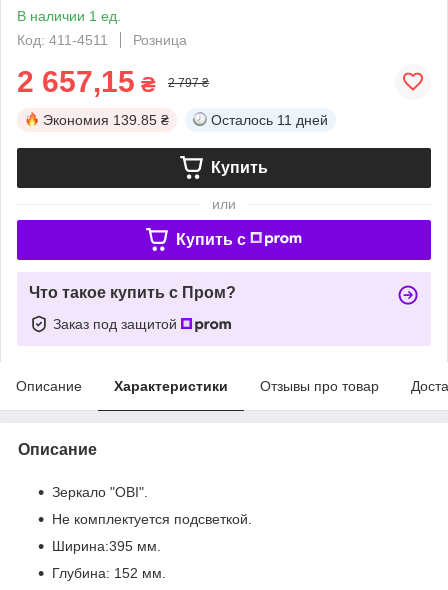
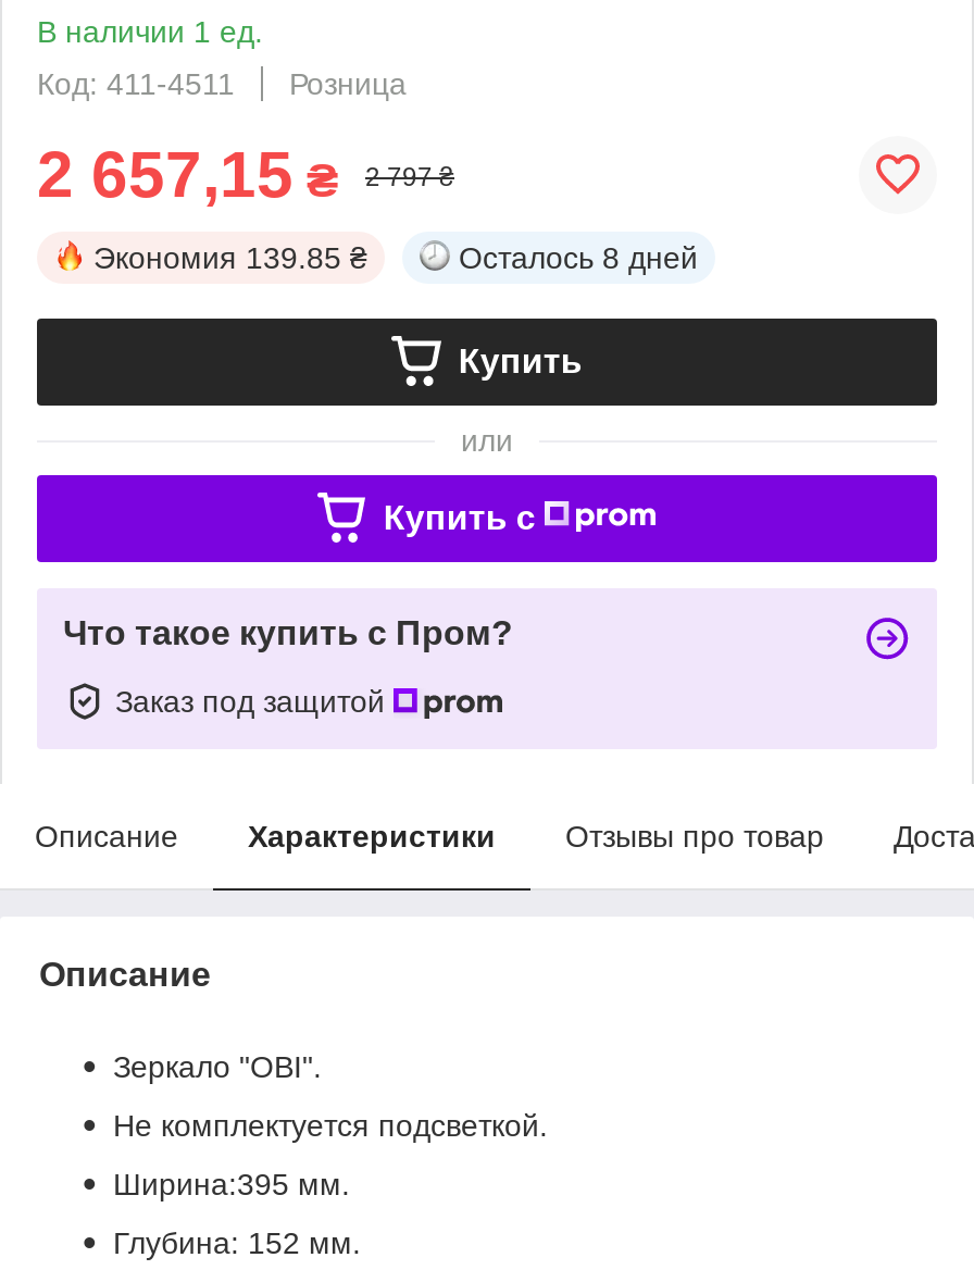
- Осталось 11 дней
+ Осталось 8 дней
